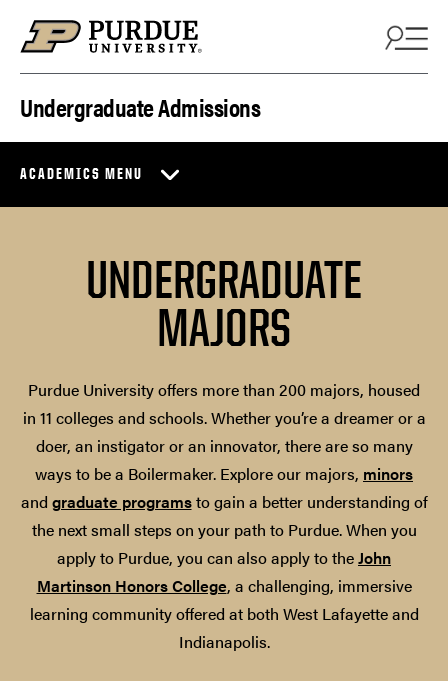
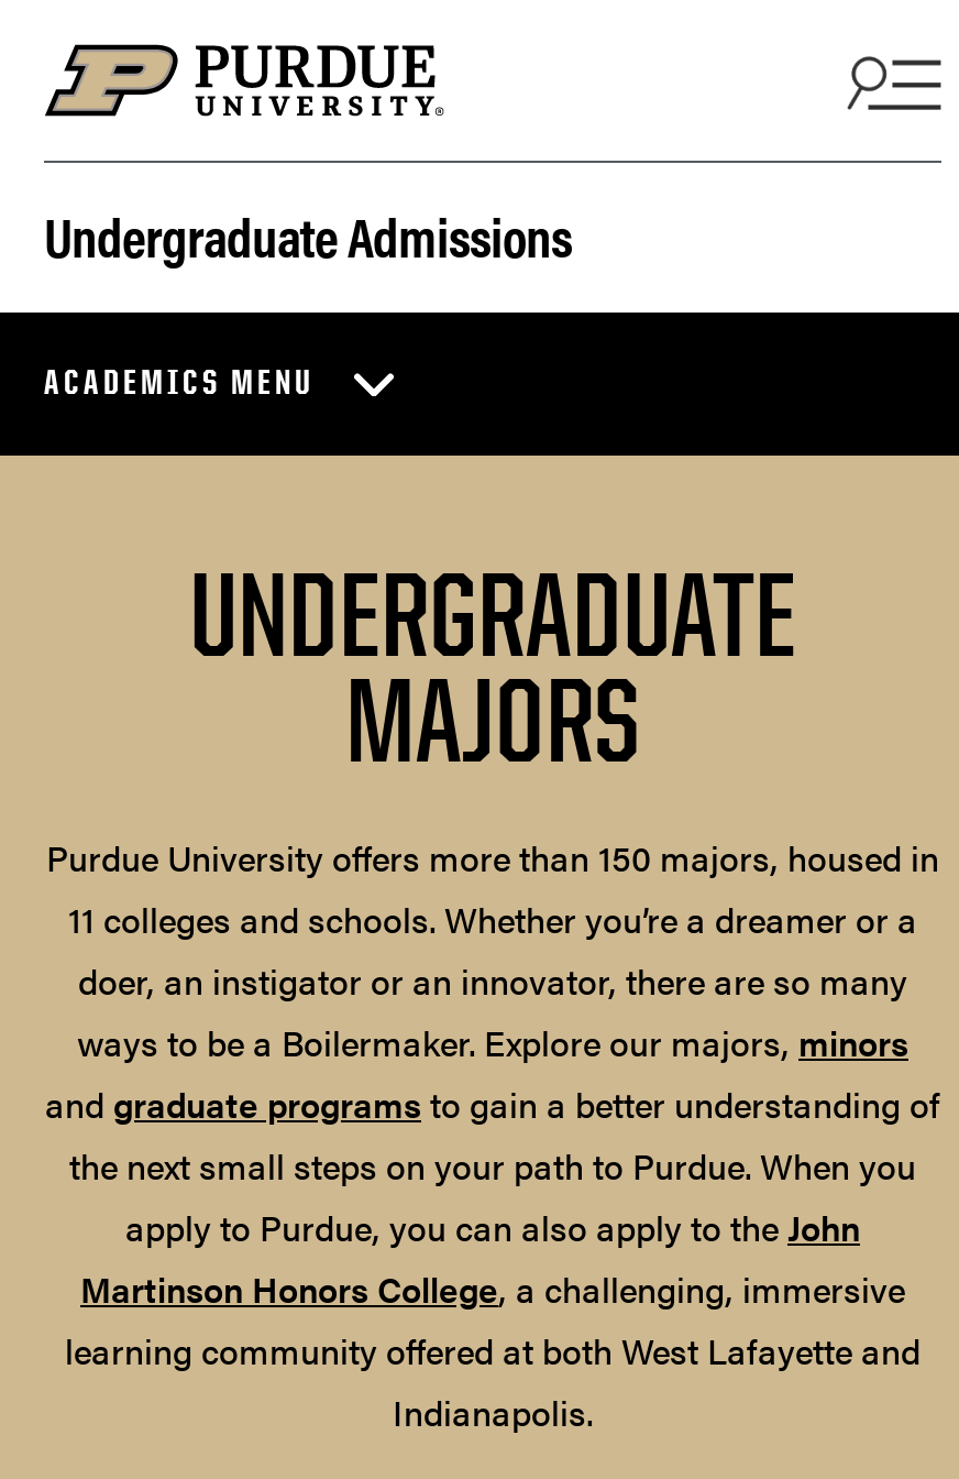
- Purdue University offers more than 200 majors, housed
- in 11 colleges and schools. Whether you’re a dreamer or a
+ Purdue University offers more than 150 majors, housed in
+ 11 colleges and schools. Whether you’re a dreamer or a
